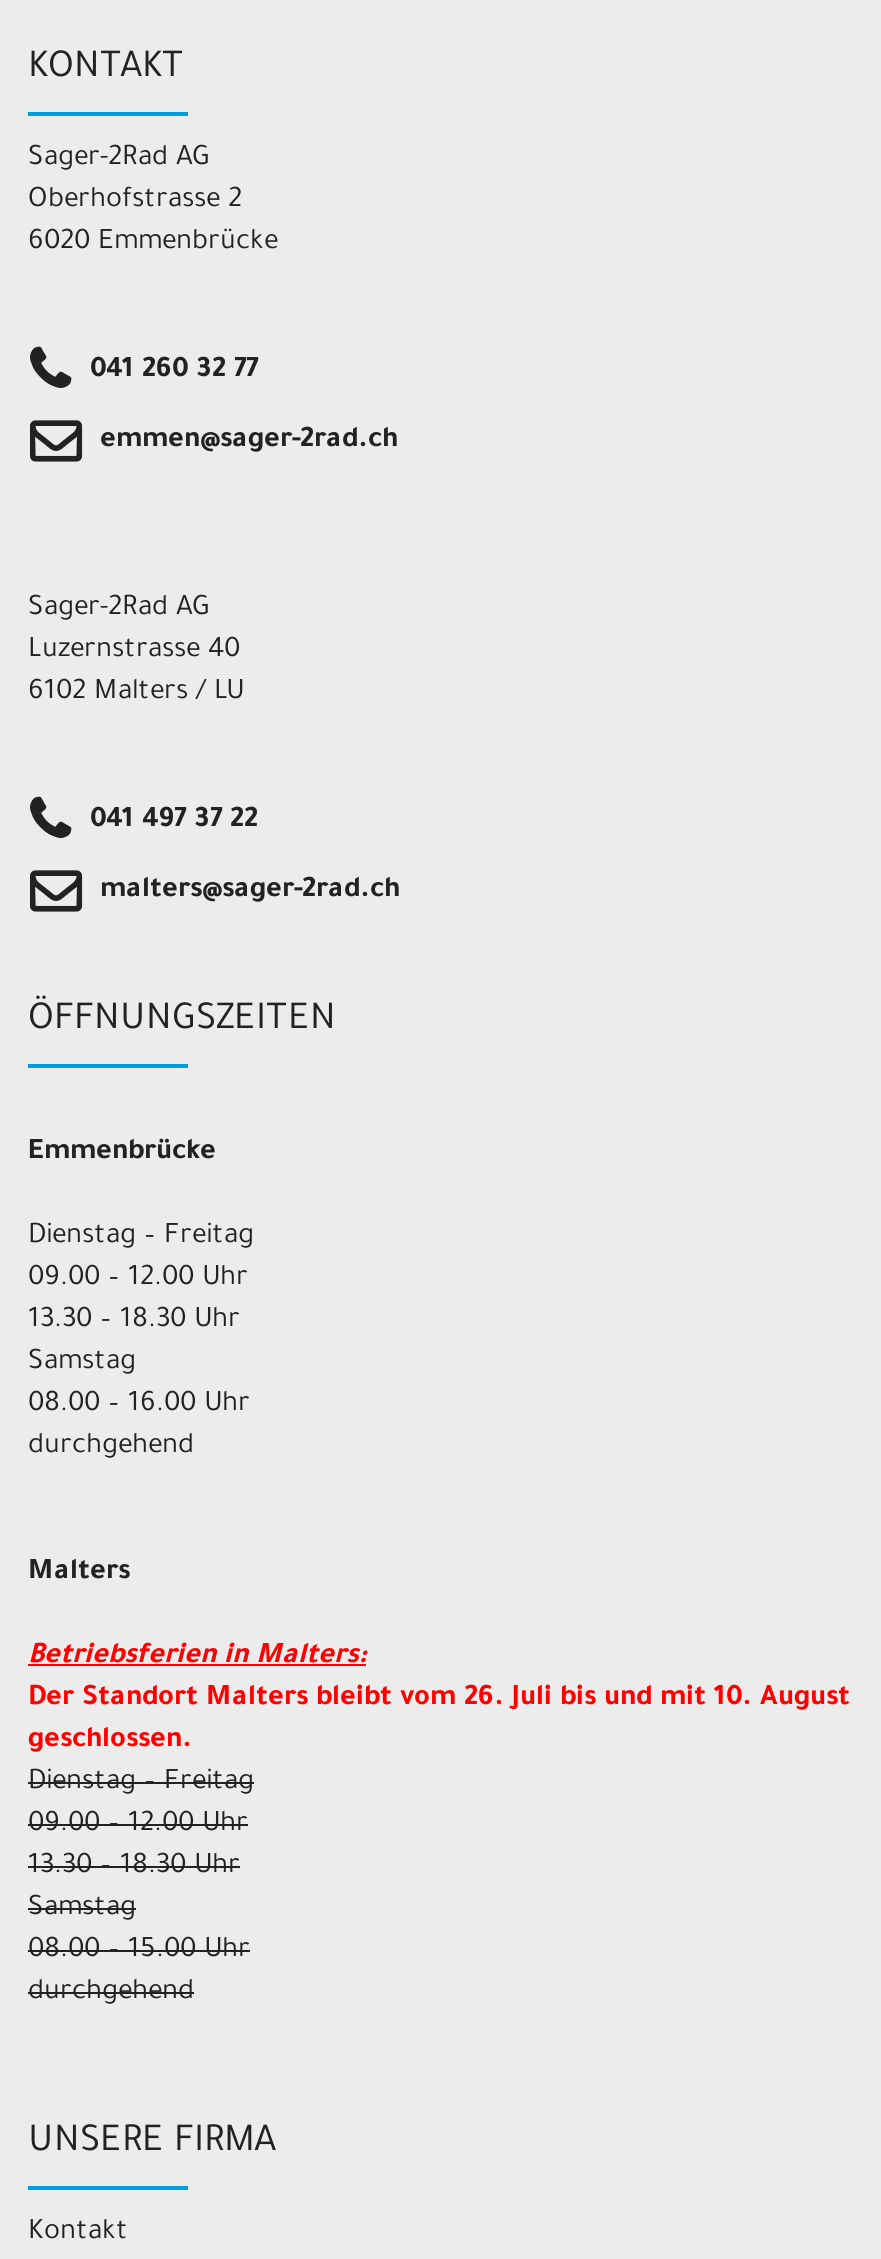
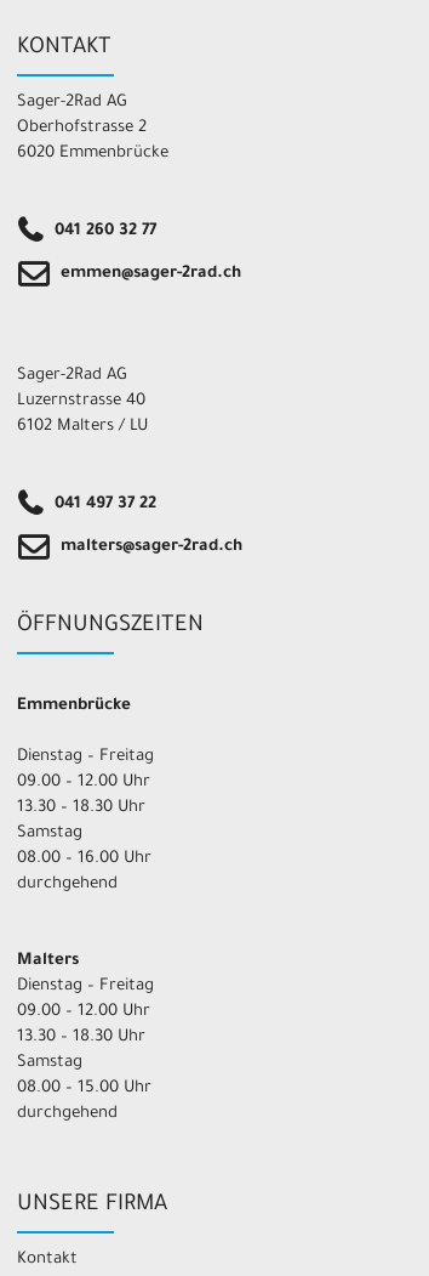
- Betriebsferien in Malters:
- Der Standort Malters bleibt vom 26. Juli bis und mit 10. August
- geschlossen.
